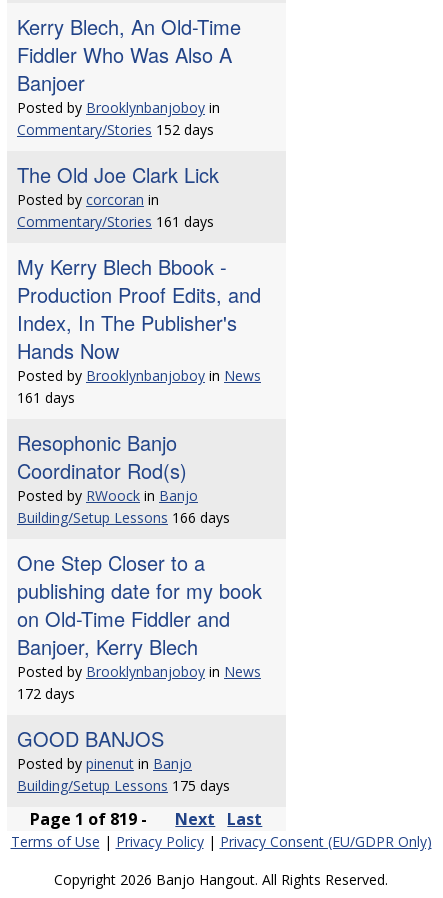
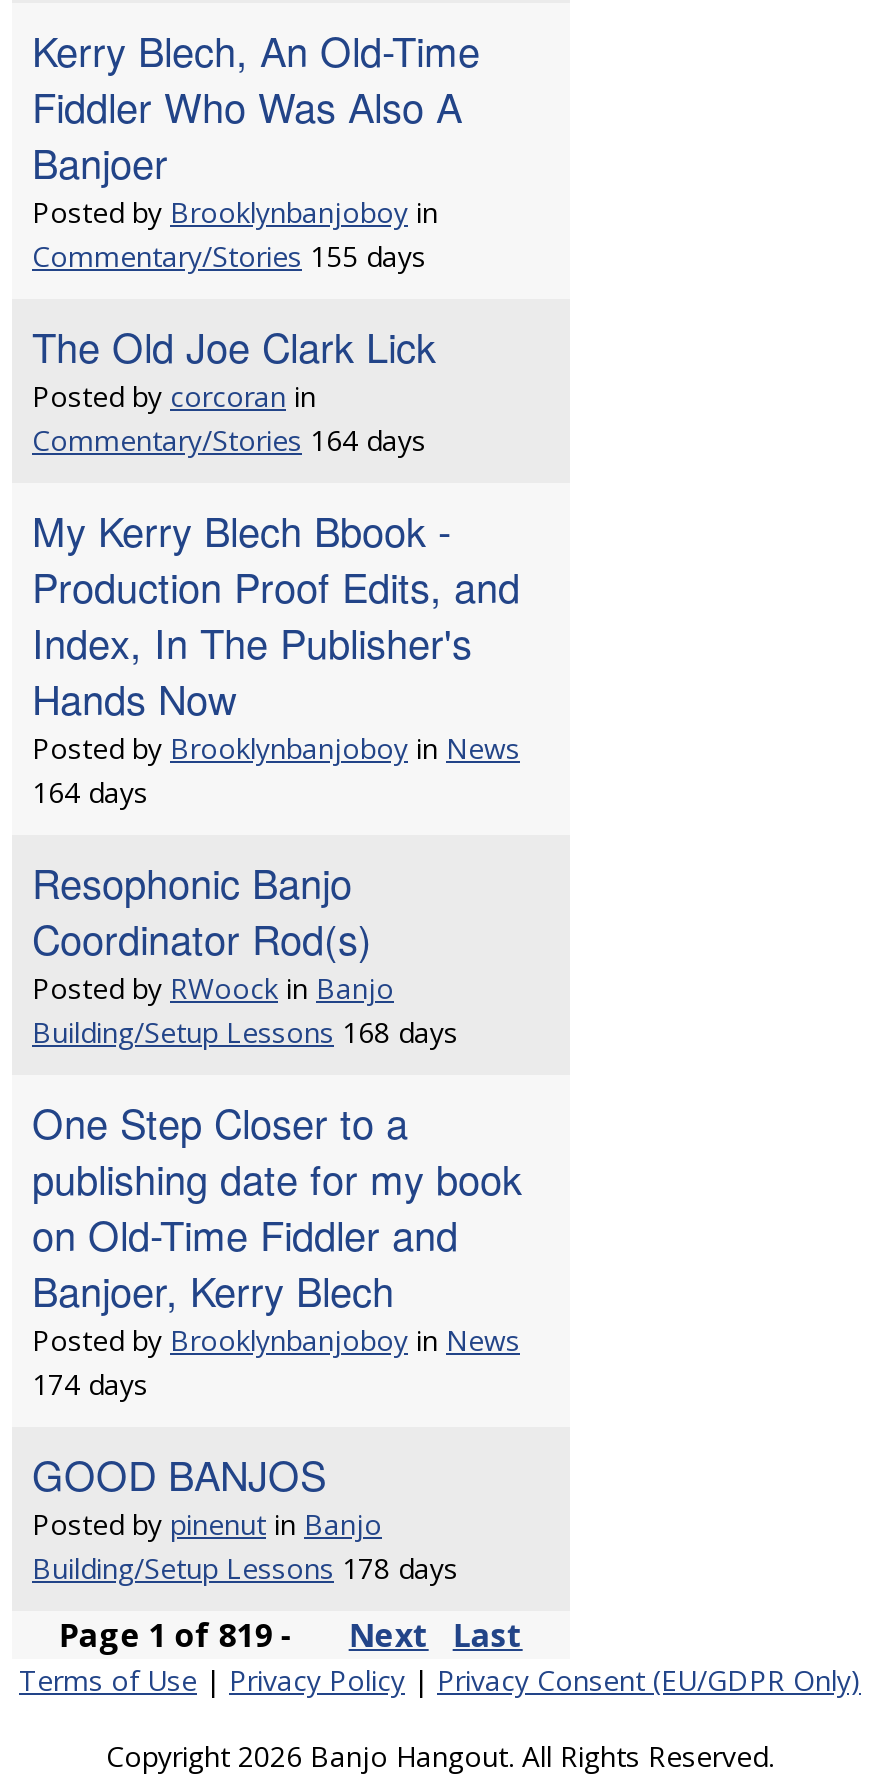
- Commentary/Stories 152 days
+ Commentary/Stories 155 days

- Commentary/Stories 161 days
+ Commentary/Stories 164 days

- 161 days
+ 164 days

- Building/Setup Lessons 166 days
+ Building/Setup Lessons 168 days

- 172 days
+ 174 days

- Building/Setup Lessons 175 days
+ Building/Setup Lessons 178 days
